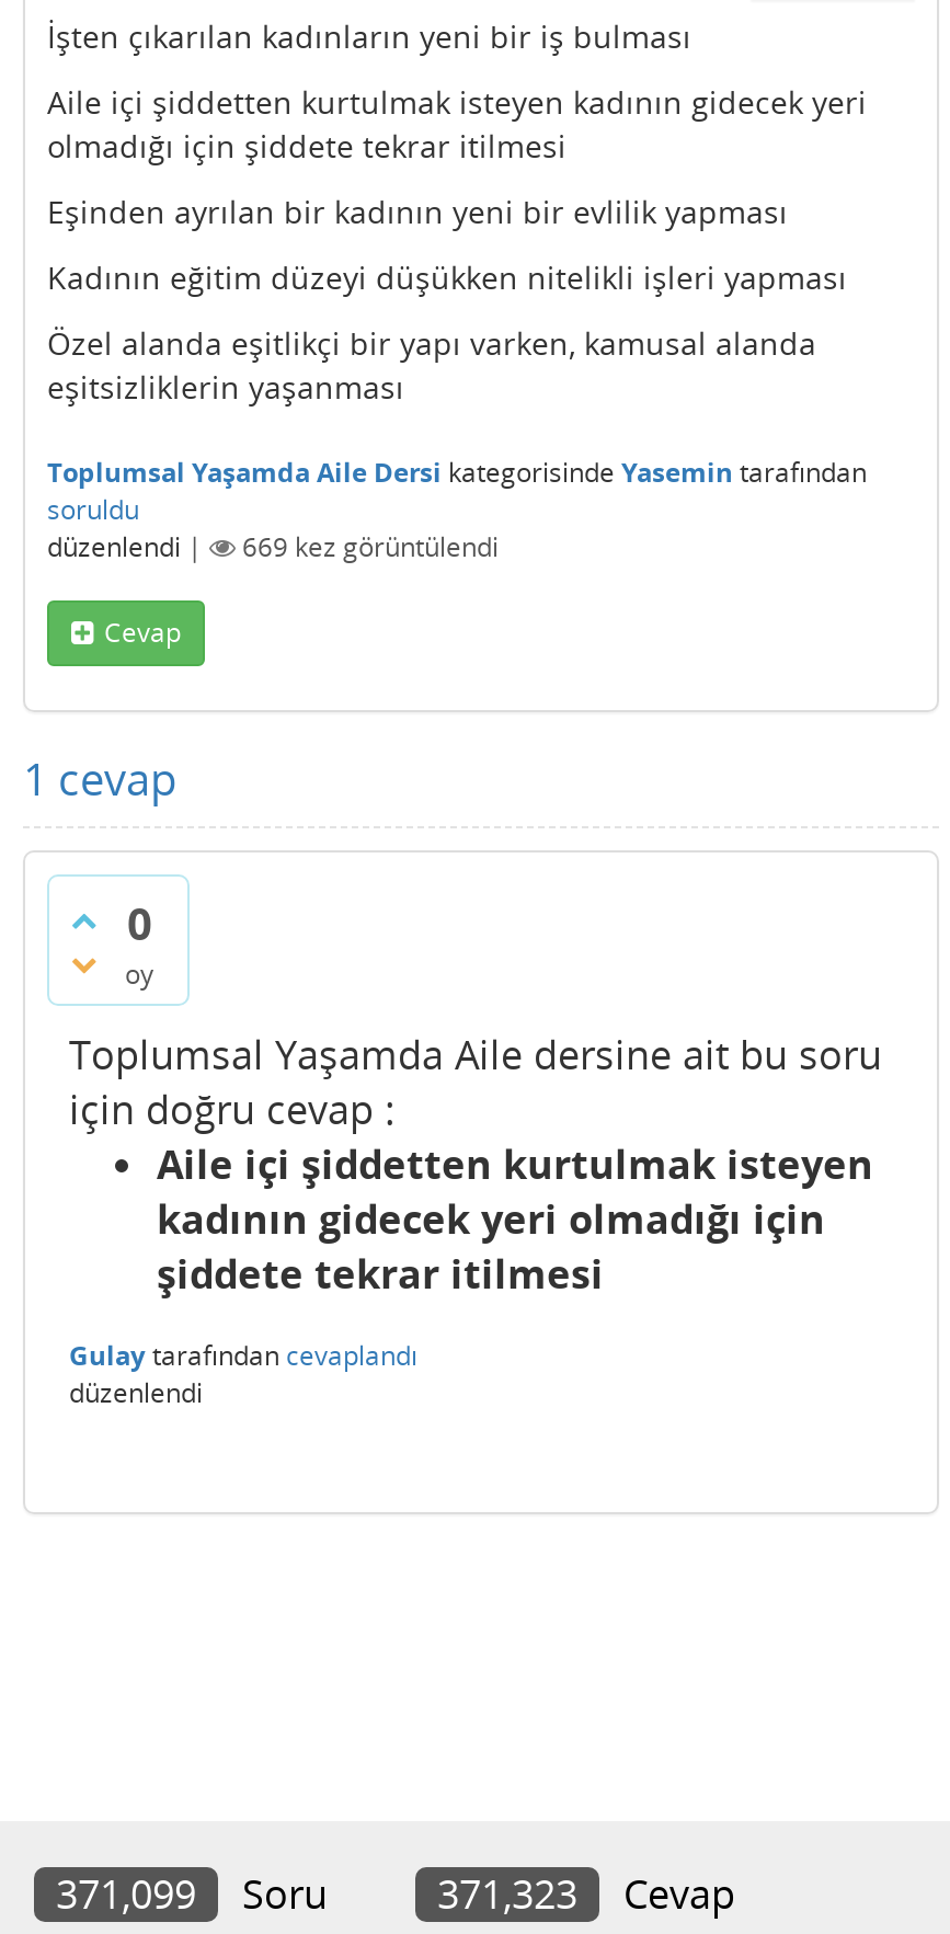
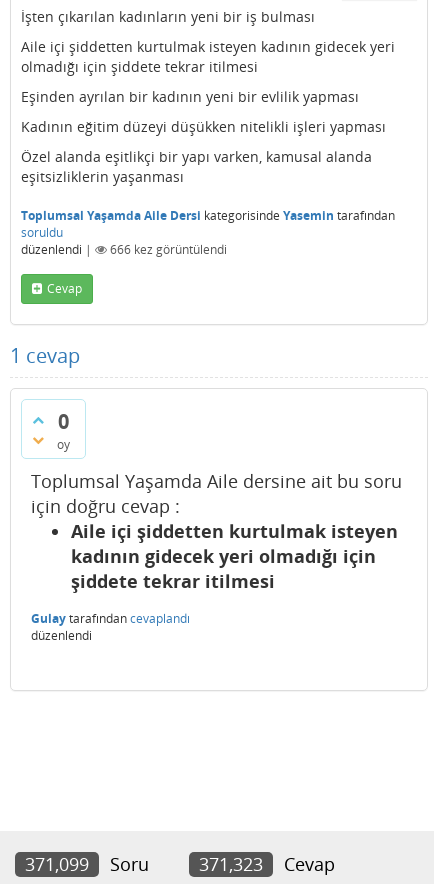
- 669 kez görüntülendi
+ 666 kez görüntülendi
